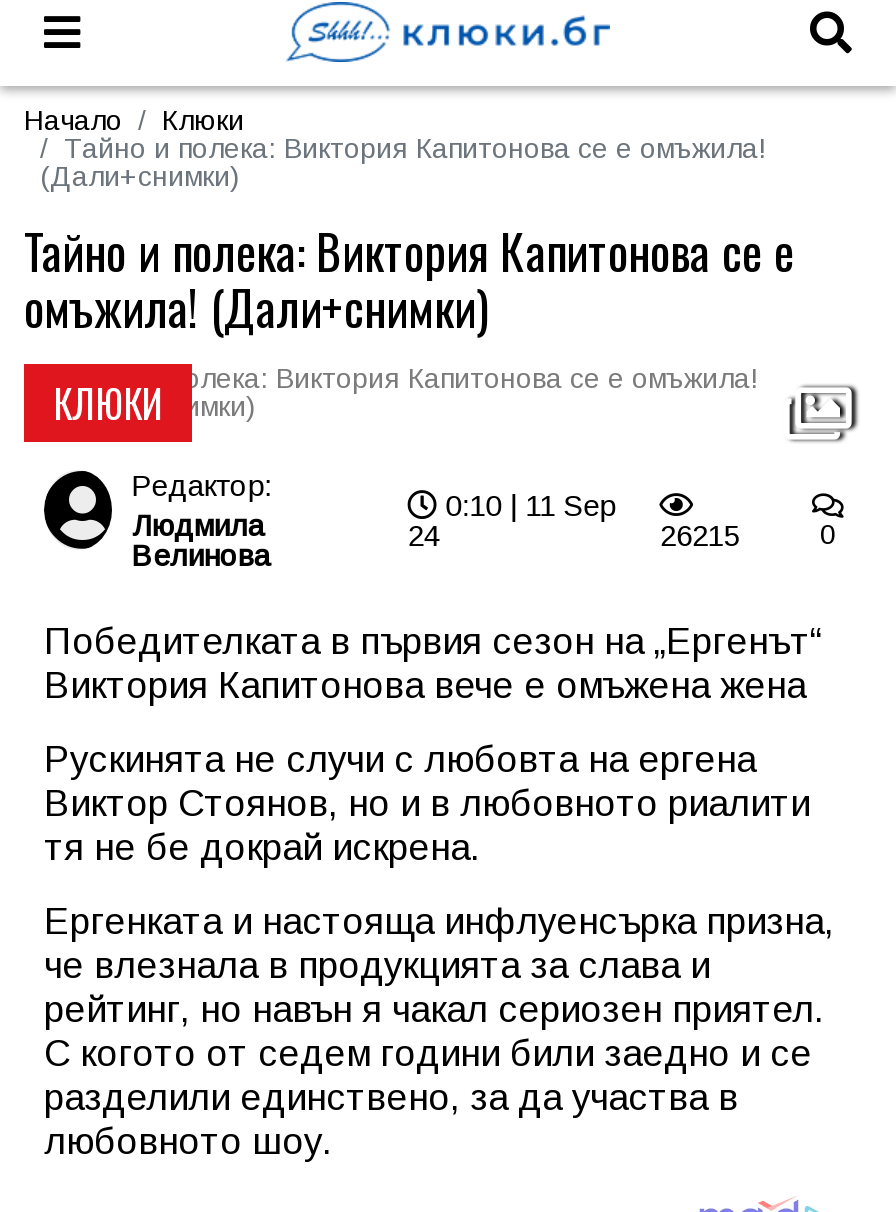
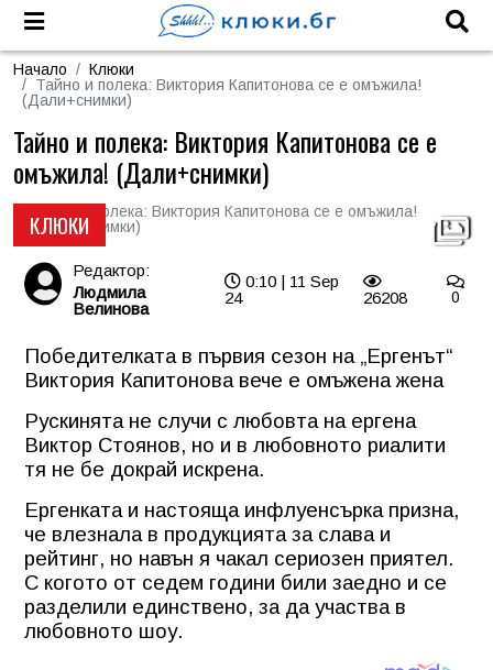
- 26215
+ 26208
